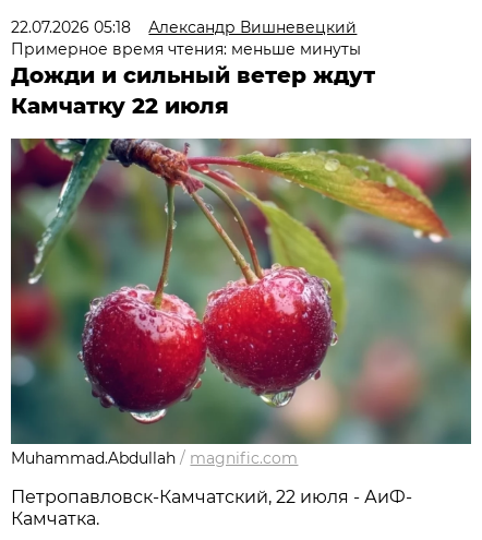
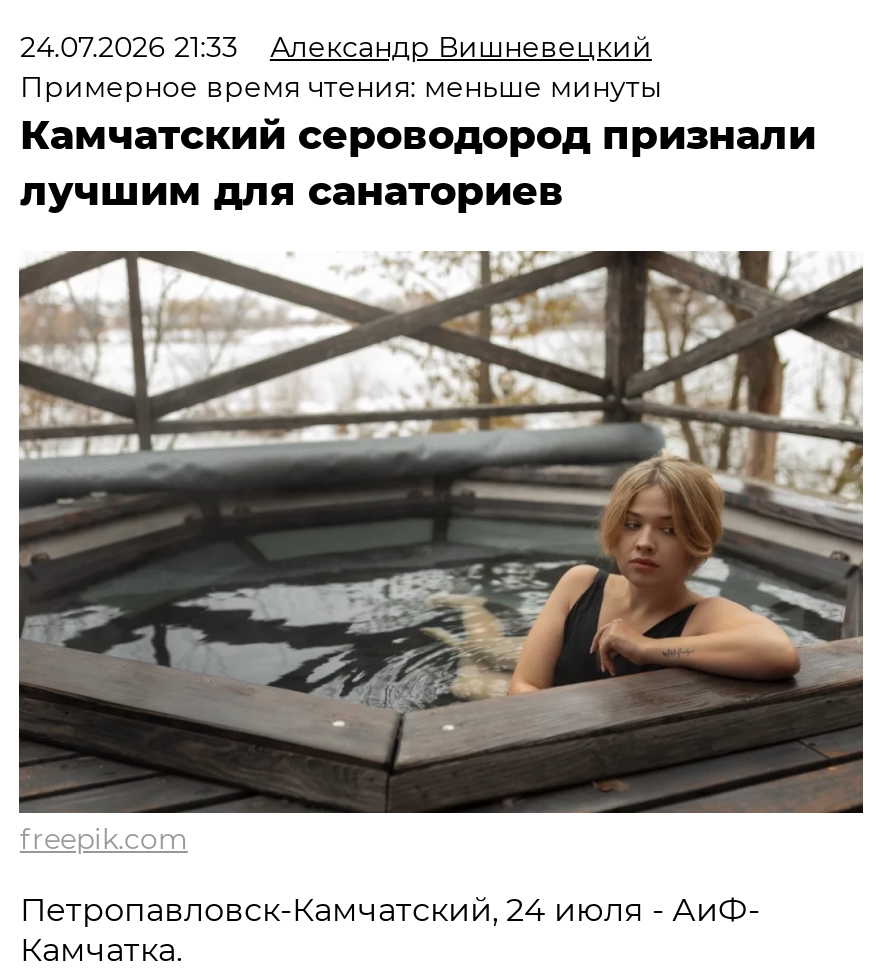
- 22.07.2026 05:18 Александр Вишневецкий
+ 24.07.2026 21:33 Александр Вишневецкий

- Дожди и сильный ветер ждут
- Камчатку 22 июля
+ Камчатский сероводород признали
+ лучшим для санаториев

- [image]
- Muhammad.Abdullah / magnific.com
+ [image]
+ freepik.com

- Петропавловск-Камчатский, 22 июля - АиФ-
+ Петропавловск-Камчатский, 24 июля - АиФ-
